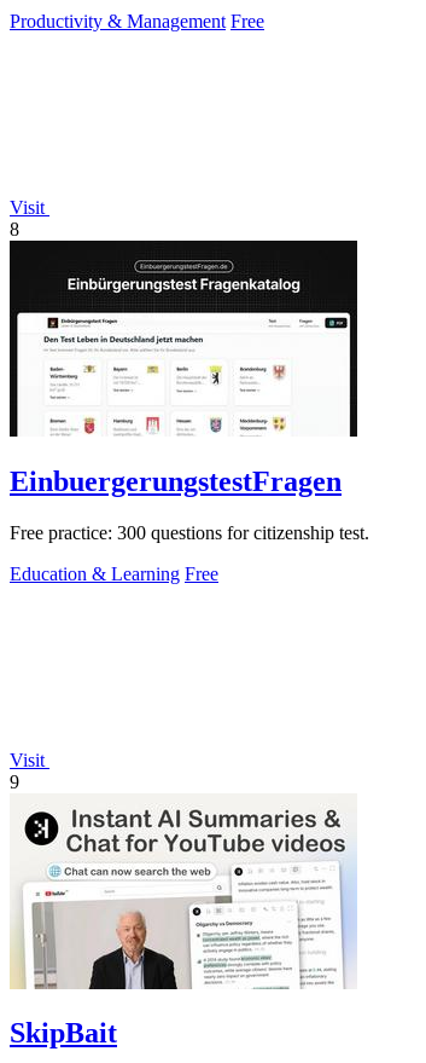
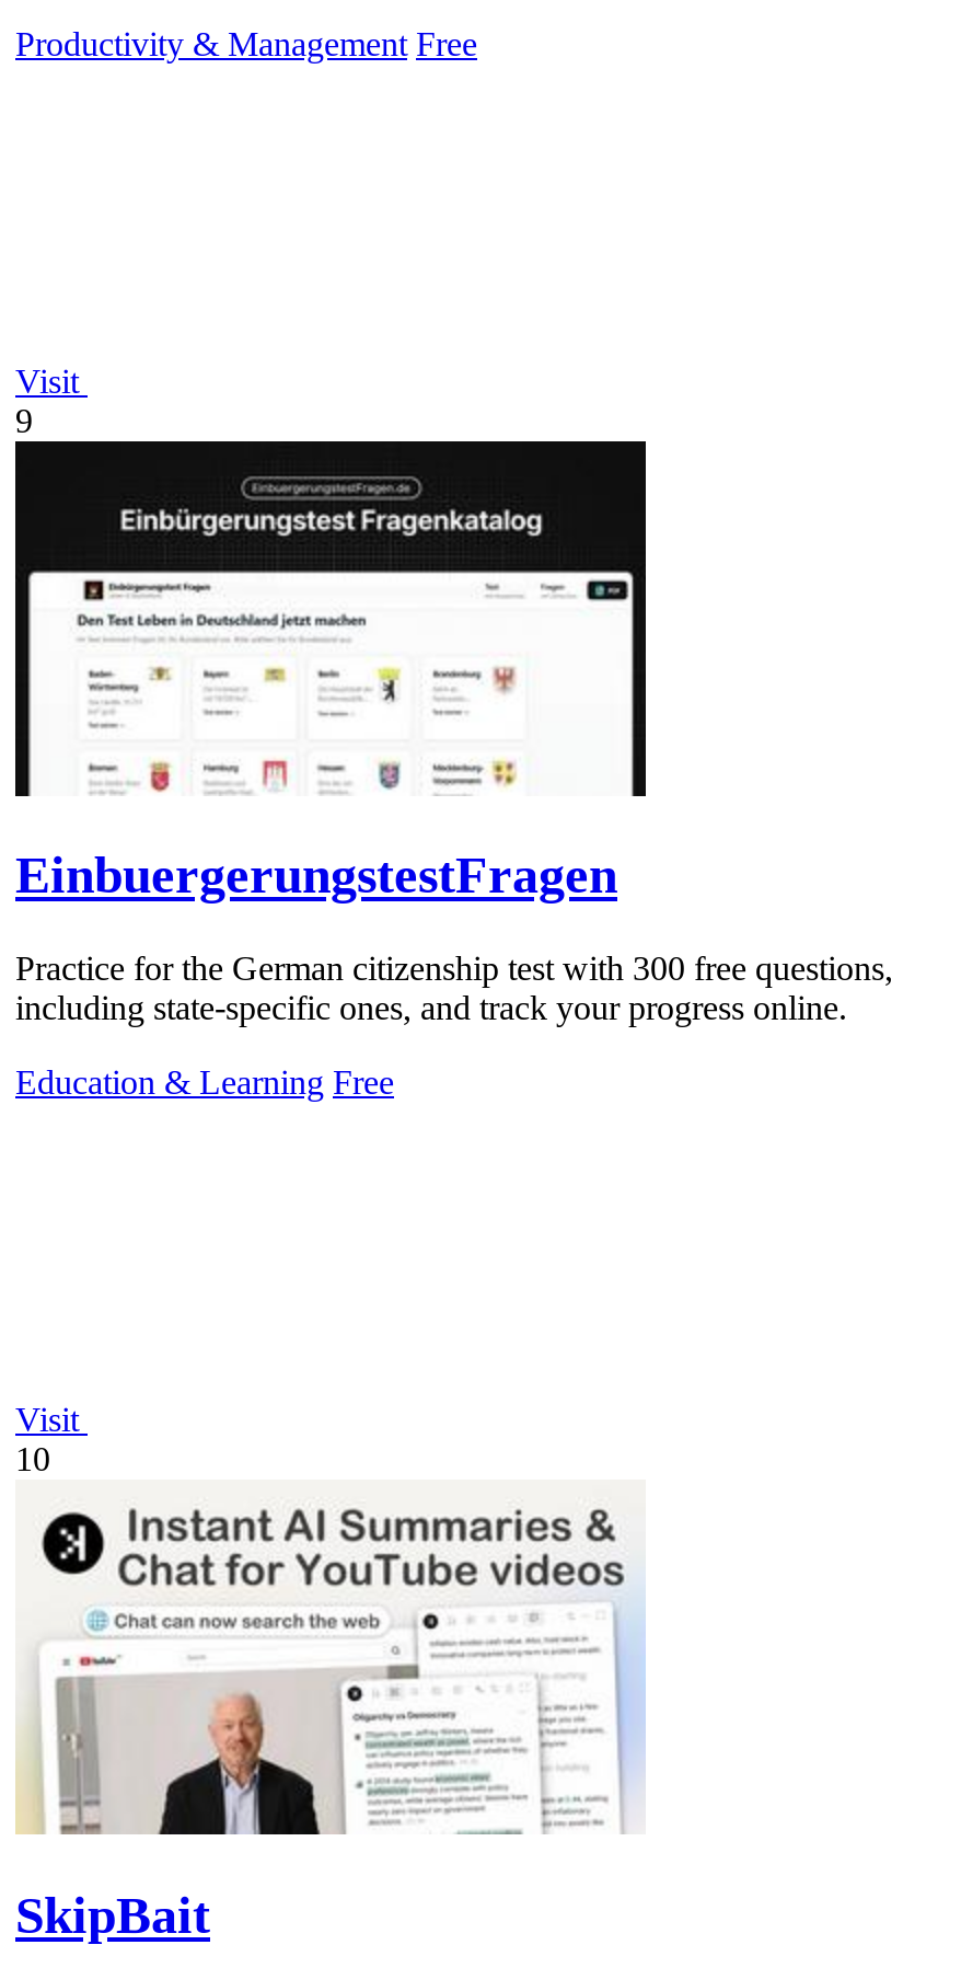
- 8
+ 9

- Free practice: 300 questions for citizenship test.
+ Practice for the German citizenship test with 300 free questions,
+ including state-specific ones, and track your progress online.

- 9
+ 10
